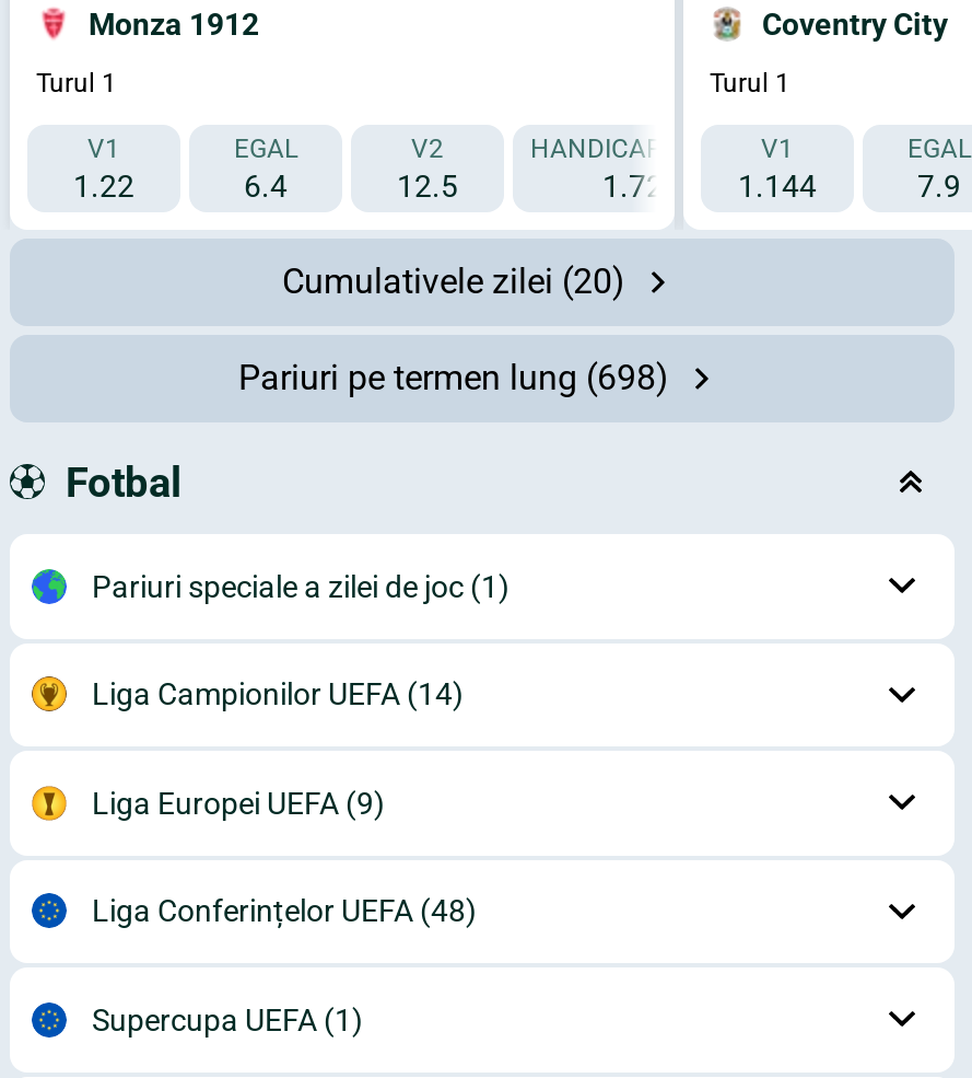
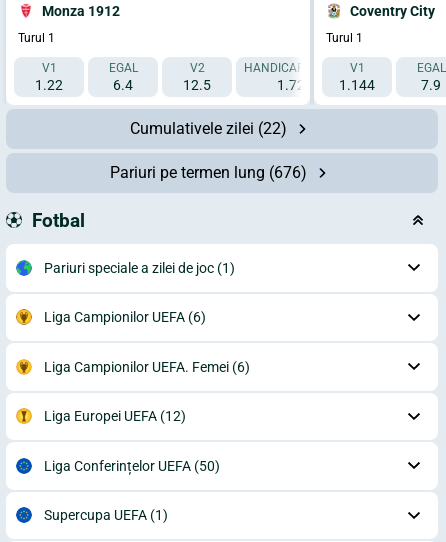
- Cumulativele zilei (20)
+ Cumulativele zilei (22)

- Pariuri pe termen lung (698)
+ Pariuri pe termen lung (676)

- Liga Campionilor UEFA (14)
- Liga Europei UEFA (9)
- Liga Conferințelor UEFA (48)
+ Liga Campionilor UEFA (6)
+ Liga Campionilor UEFA. Femei (6)
+ Liga Europei UEFA (12)
+ Liga Conferințelor UEFA (50)
